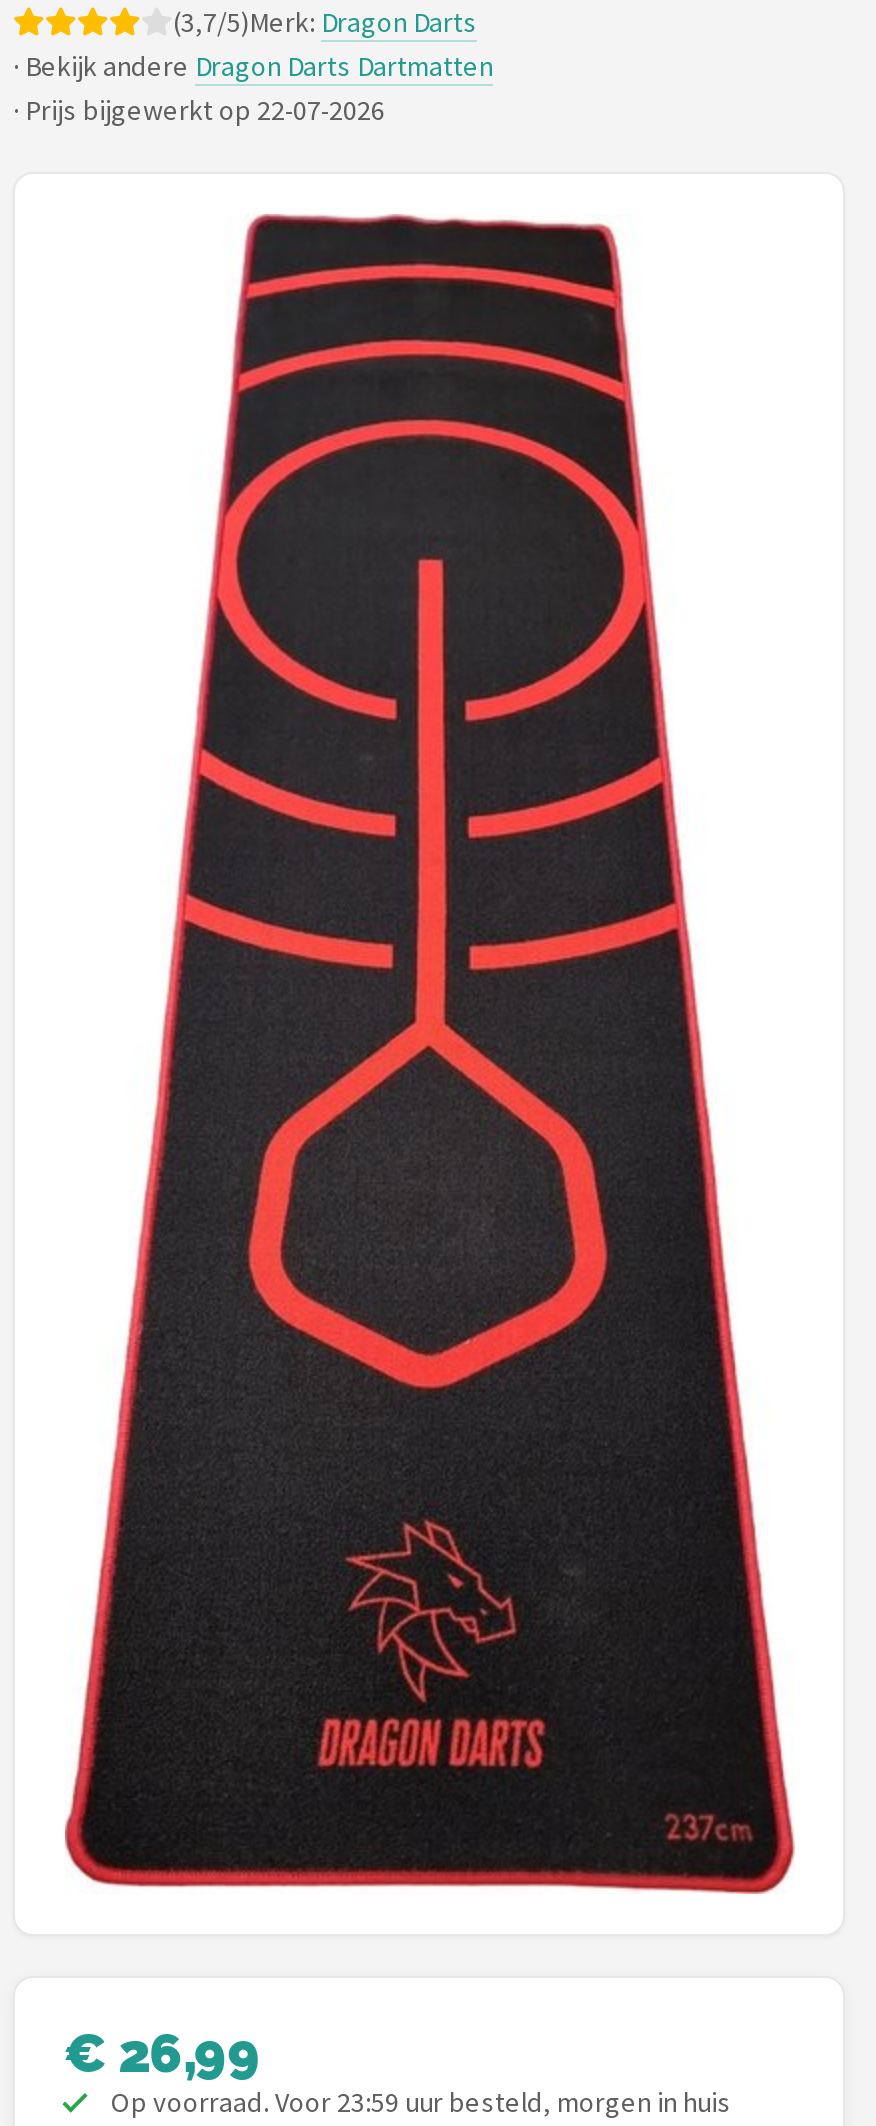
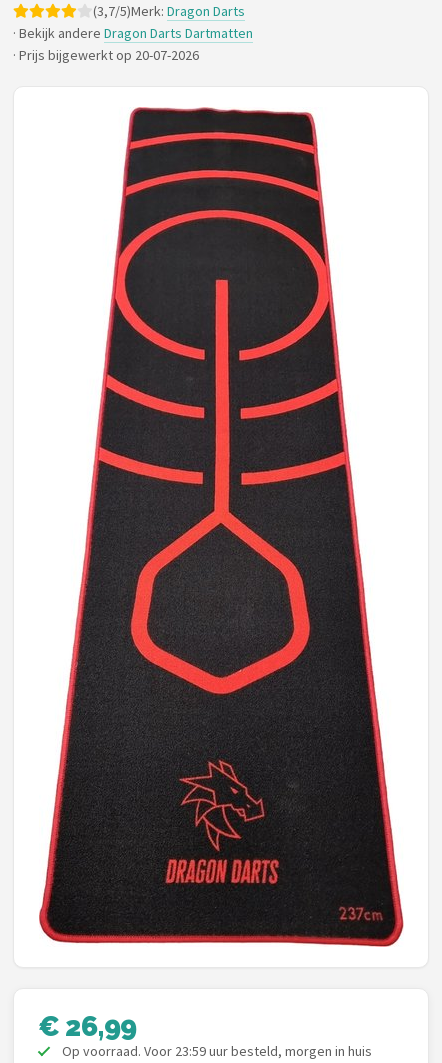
- · Prijs bijgewerkt op 22-07-2026
+ · Prijs bijgewerkt op 20-07-2026
